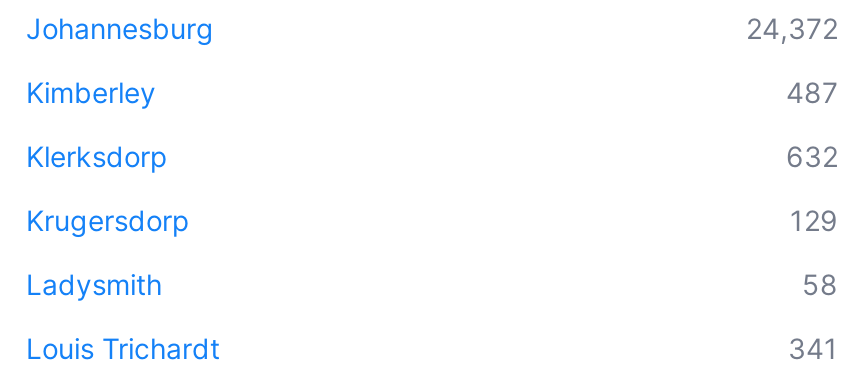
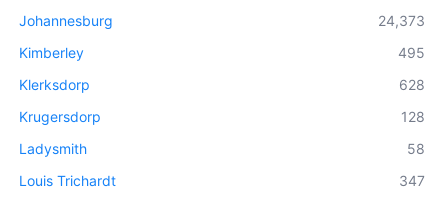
- 24,372
+ 24,373

- 487
+ 495

- 632
+ 628

- 129
+ 128

- 341
+ 347
